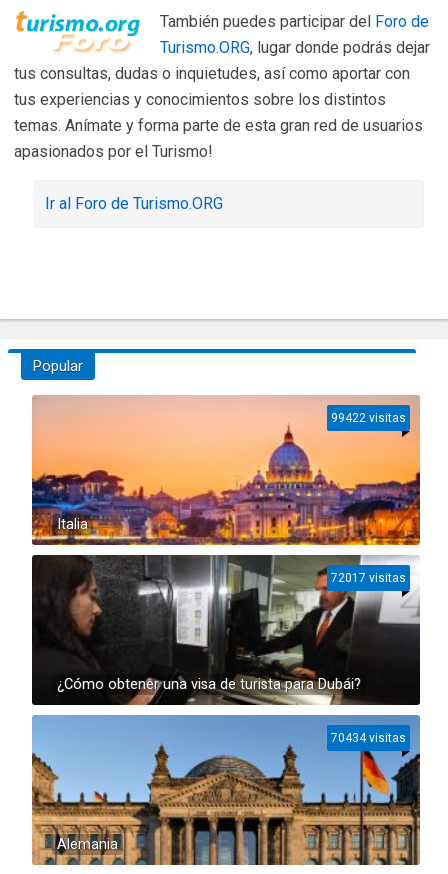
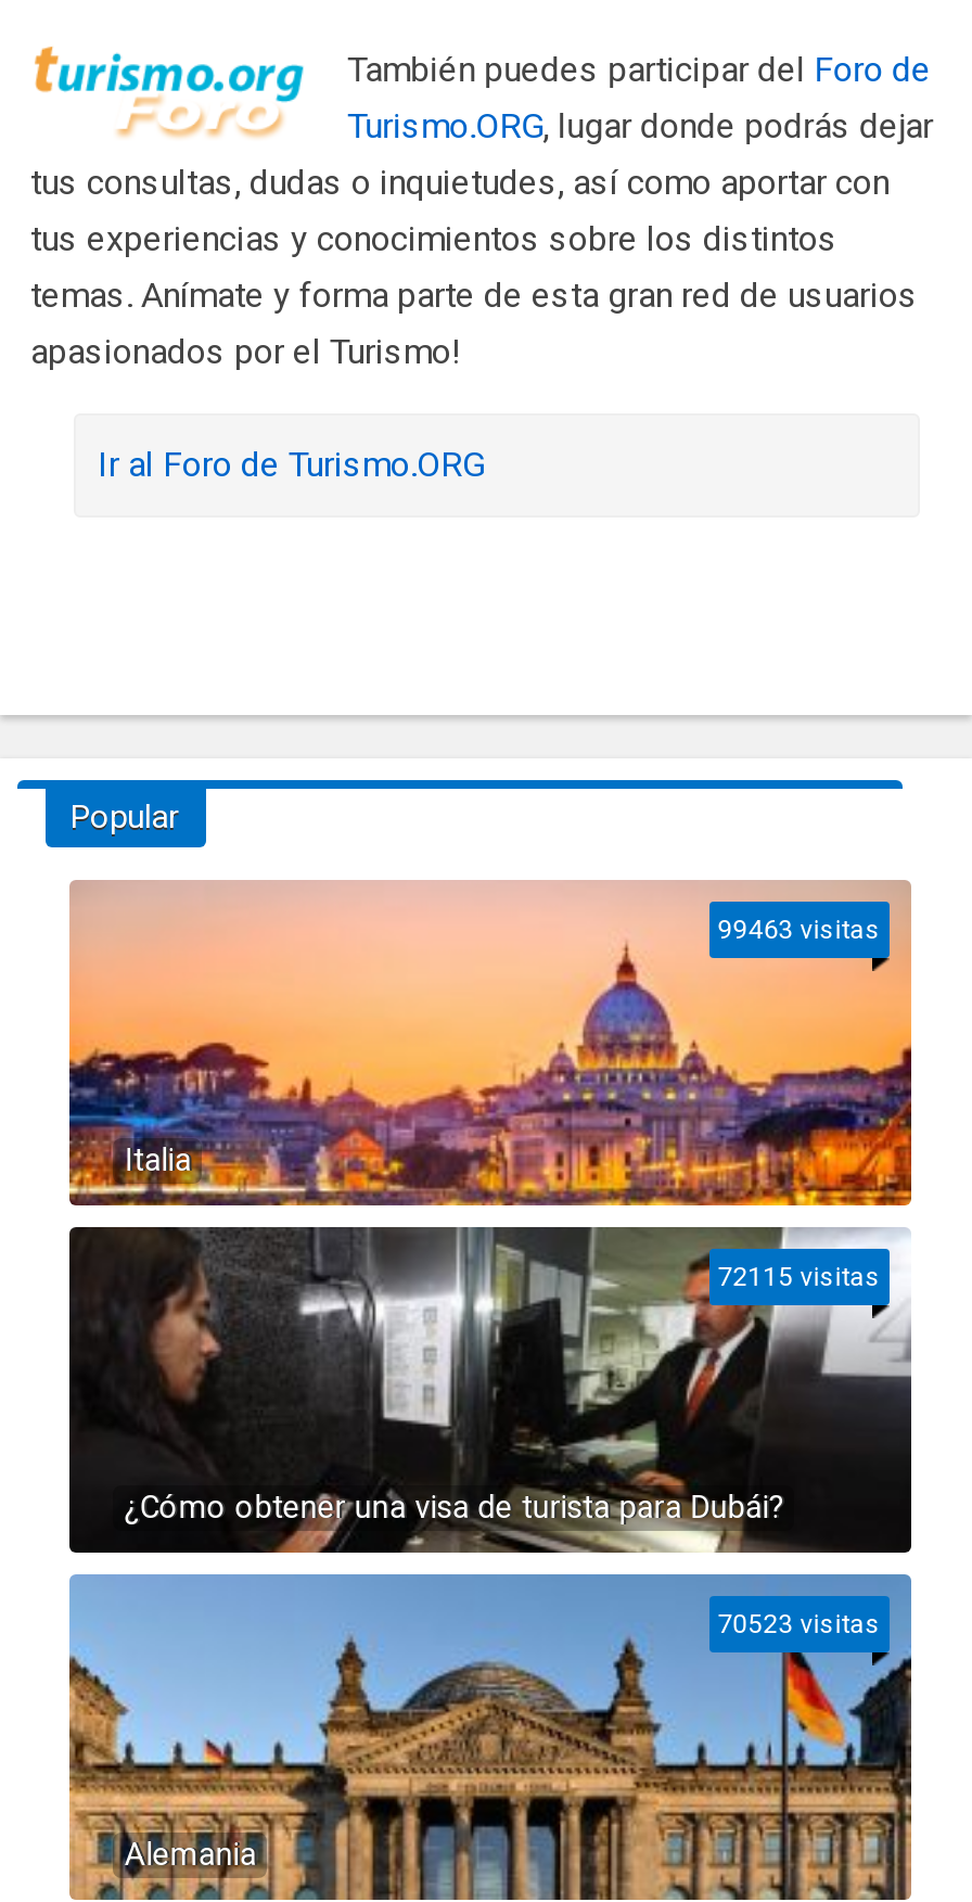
- 99422 visitas
+ 99463 visitas

- 72017 visitas
+ 72115 visitas

- 70434 visitas
+ 70523 visitas
